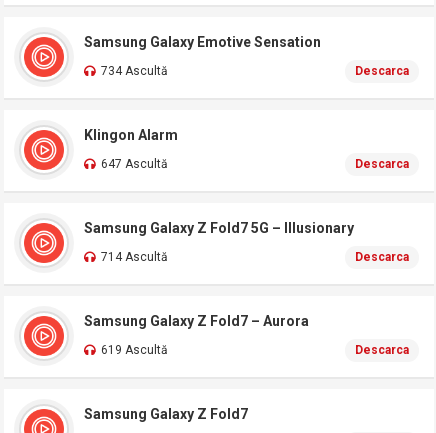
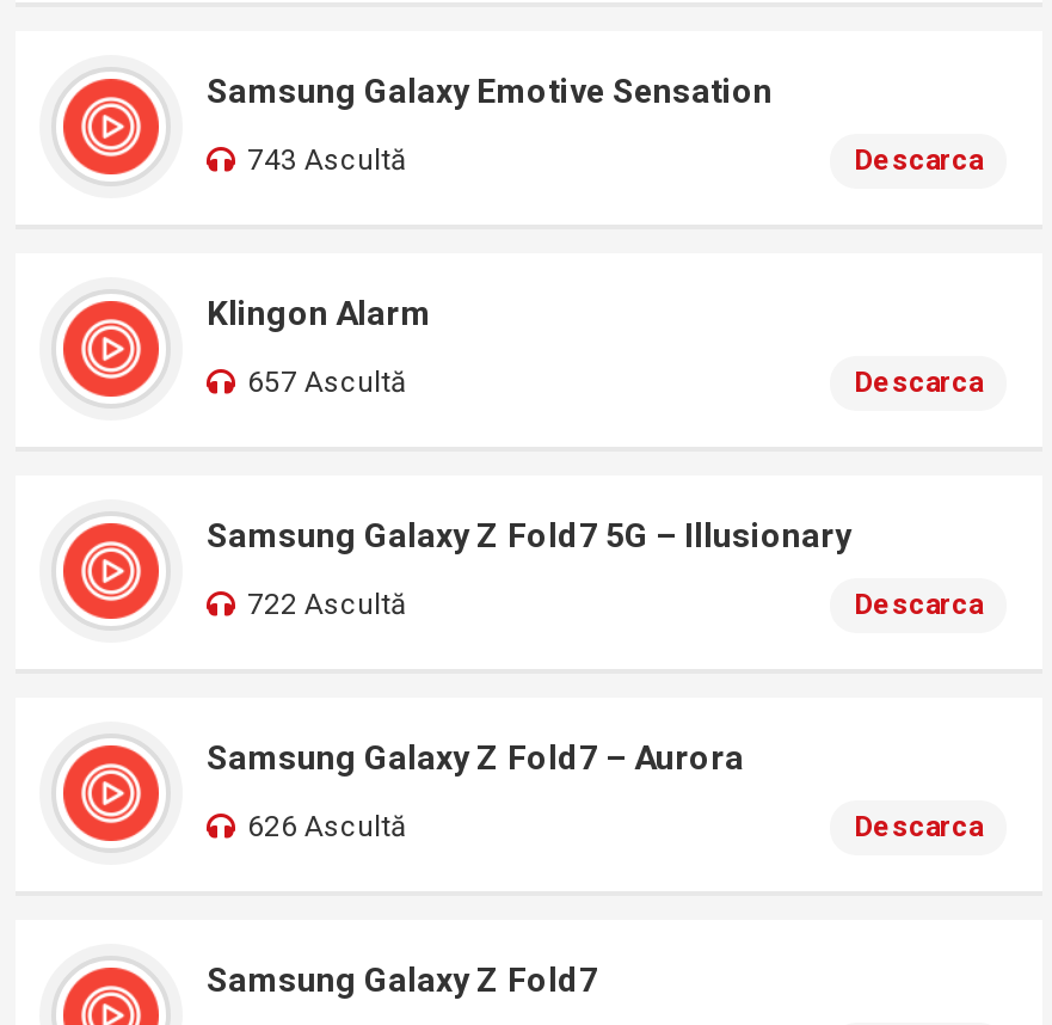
- 734 Ascultă
+ 743 Ascultă

- 647 Ascultă
+ 657 Ascultă

- 714 Ascultă
+ 722 Ascultă

- 619 Ascultă
+ 626 Ascultă
